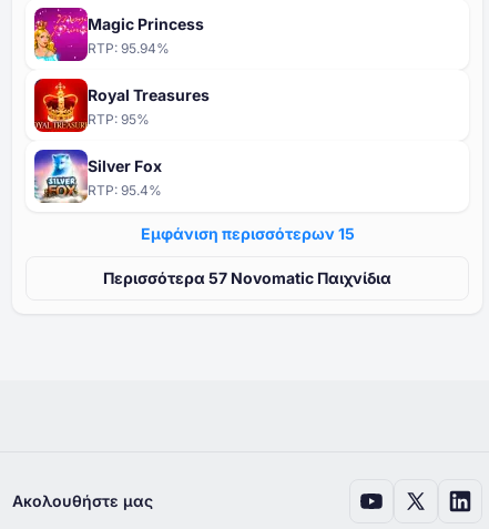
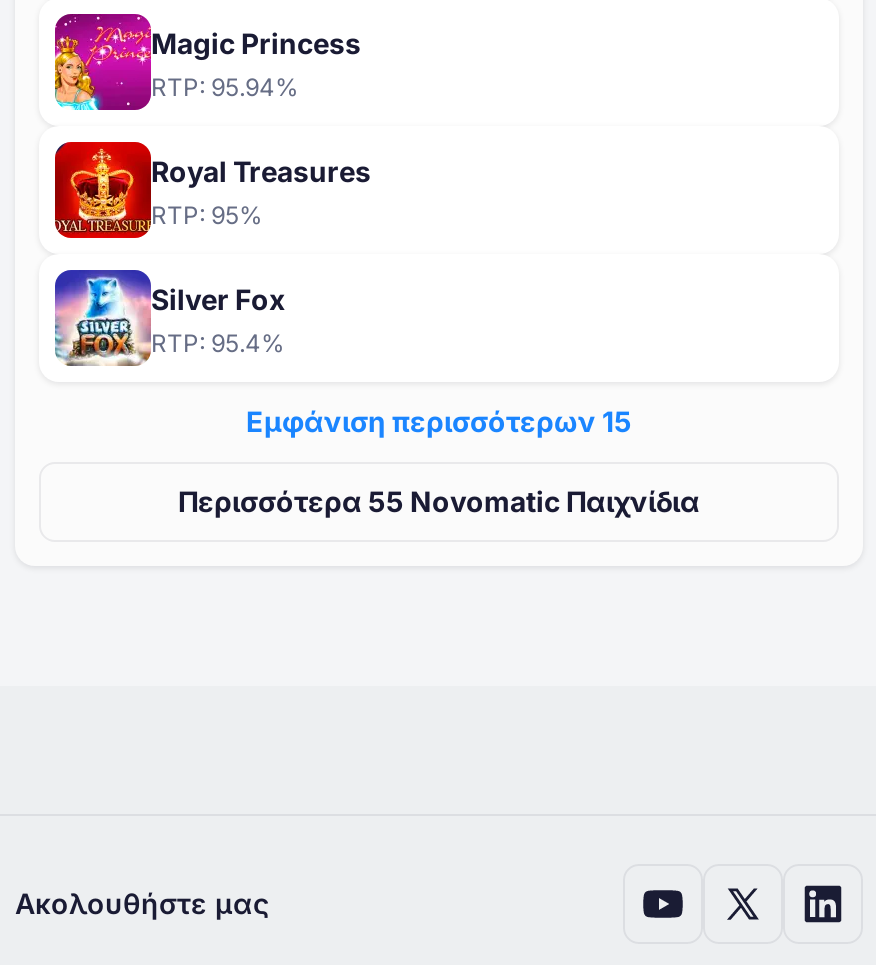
- Περισσότερα 57 Novomatic Παιχνίδια
+ Περισσότερα 55 Novomatic Παιχνίδια
